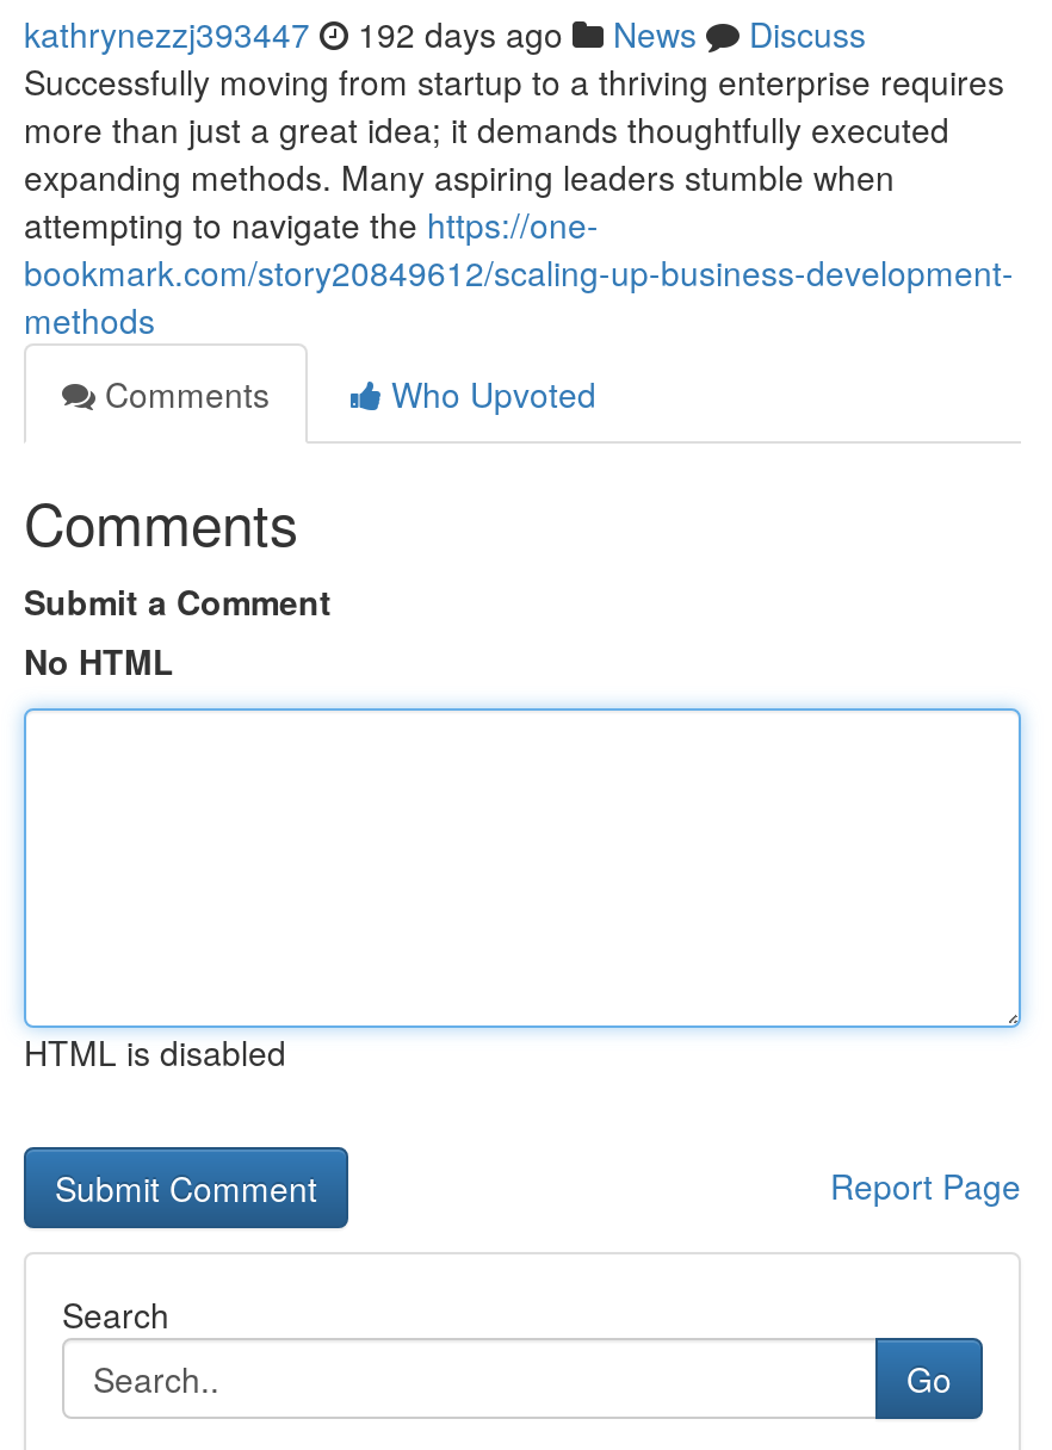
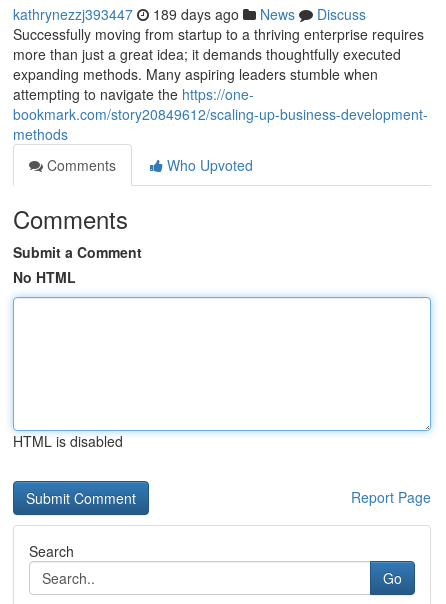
- kathrynezzj393447 192 days ago News Discuss
+ kathrynezzj393447 189 days ago News Discuss
